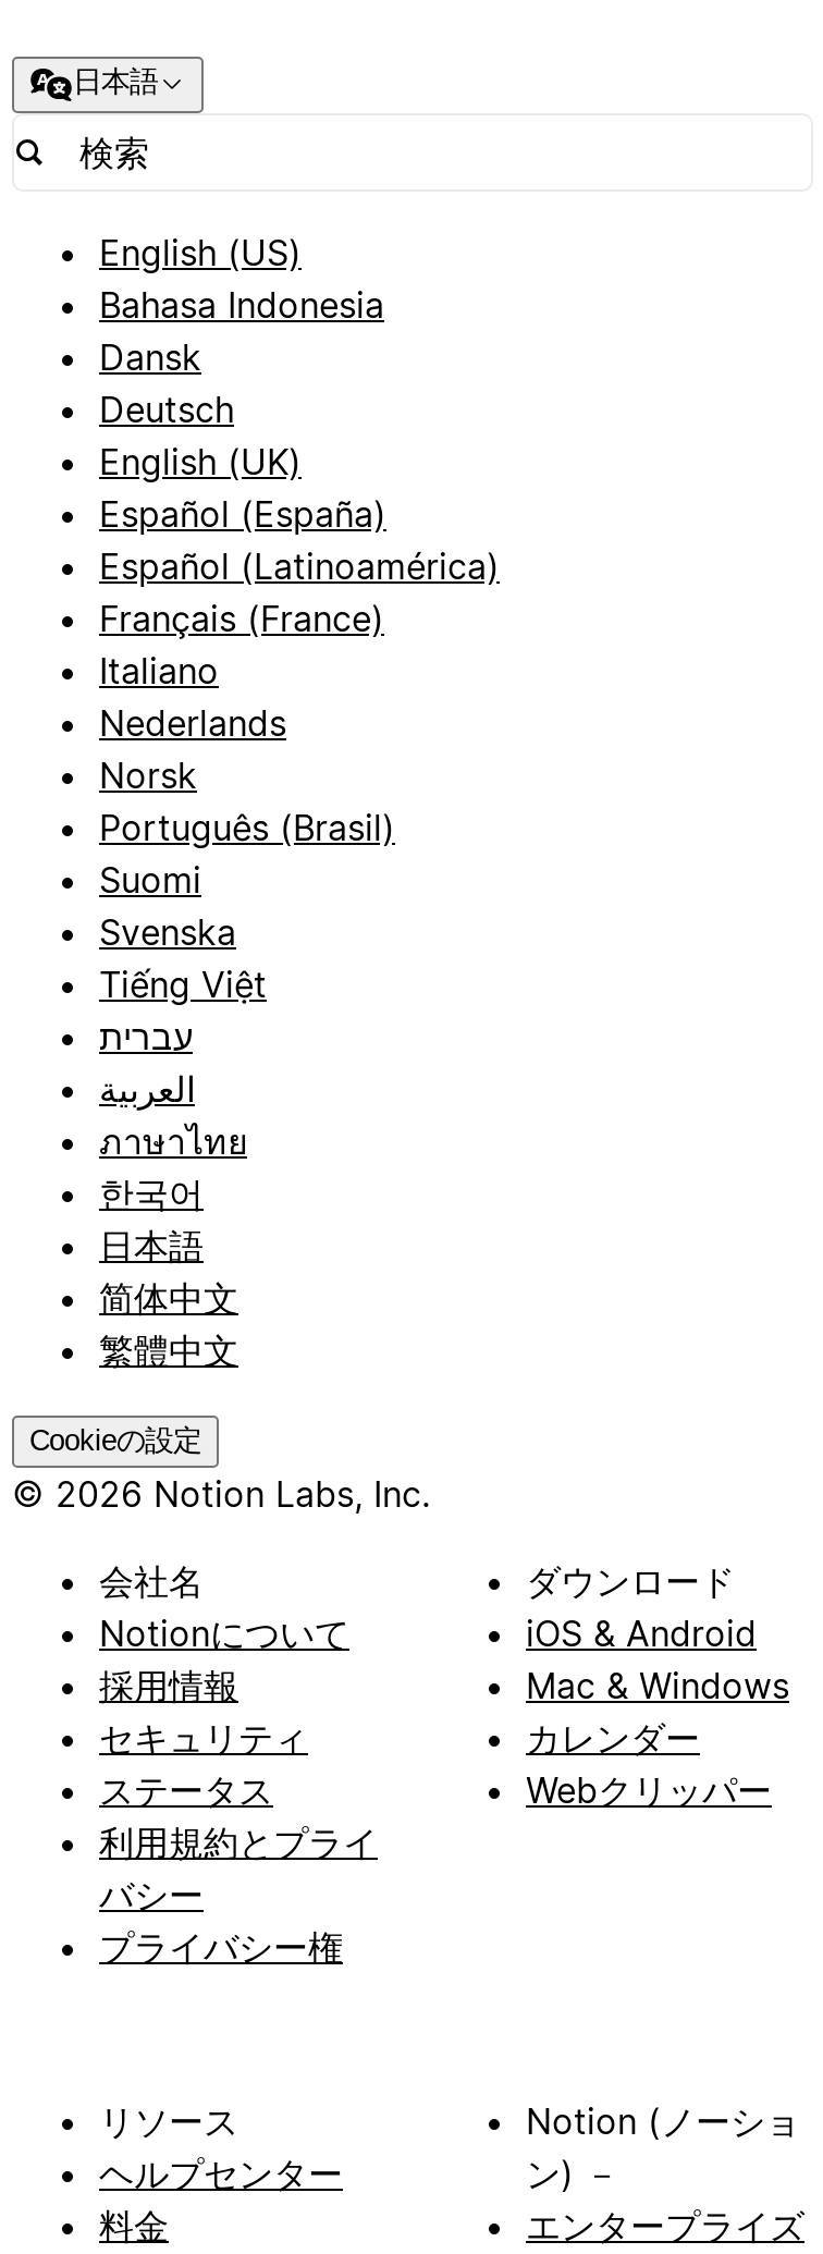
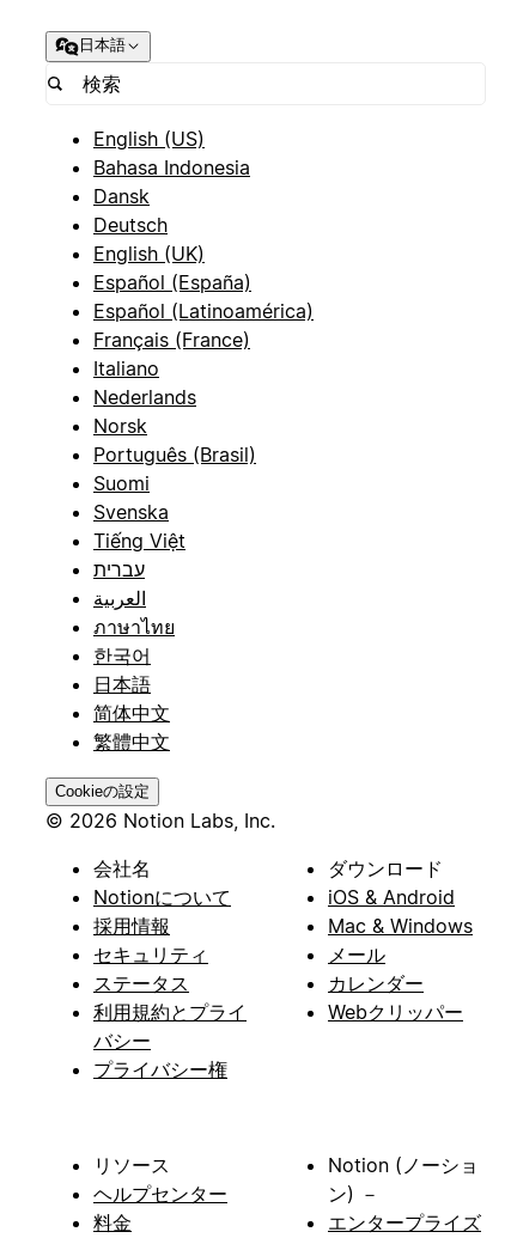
moved down: カレンダー | Webクリッパー

+ メール
